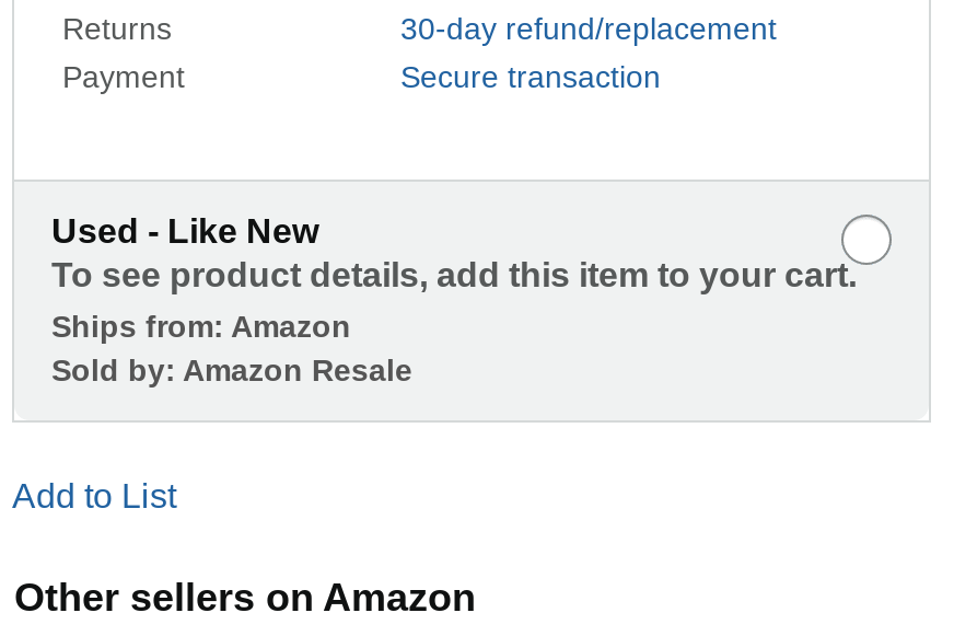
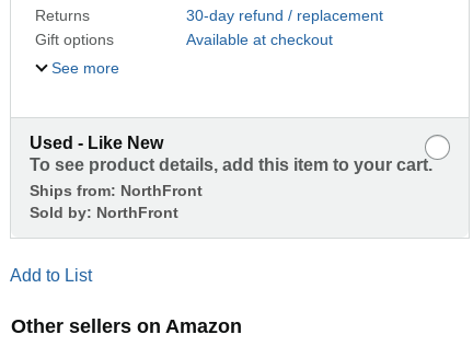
- 30-day refund/replacement
- Payment
- Secure transaction
+ 30-day refund / replacement
+ Gift options
+ Available at checkout
+ See more

- Ships from: Amazon
- Sold by: Amazon Resale
+ Ships from: NorthFront
+ Sold by: NorthFront
